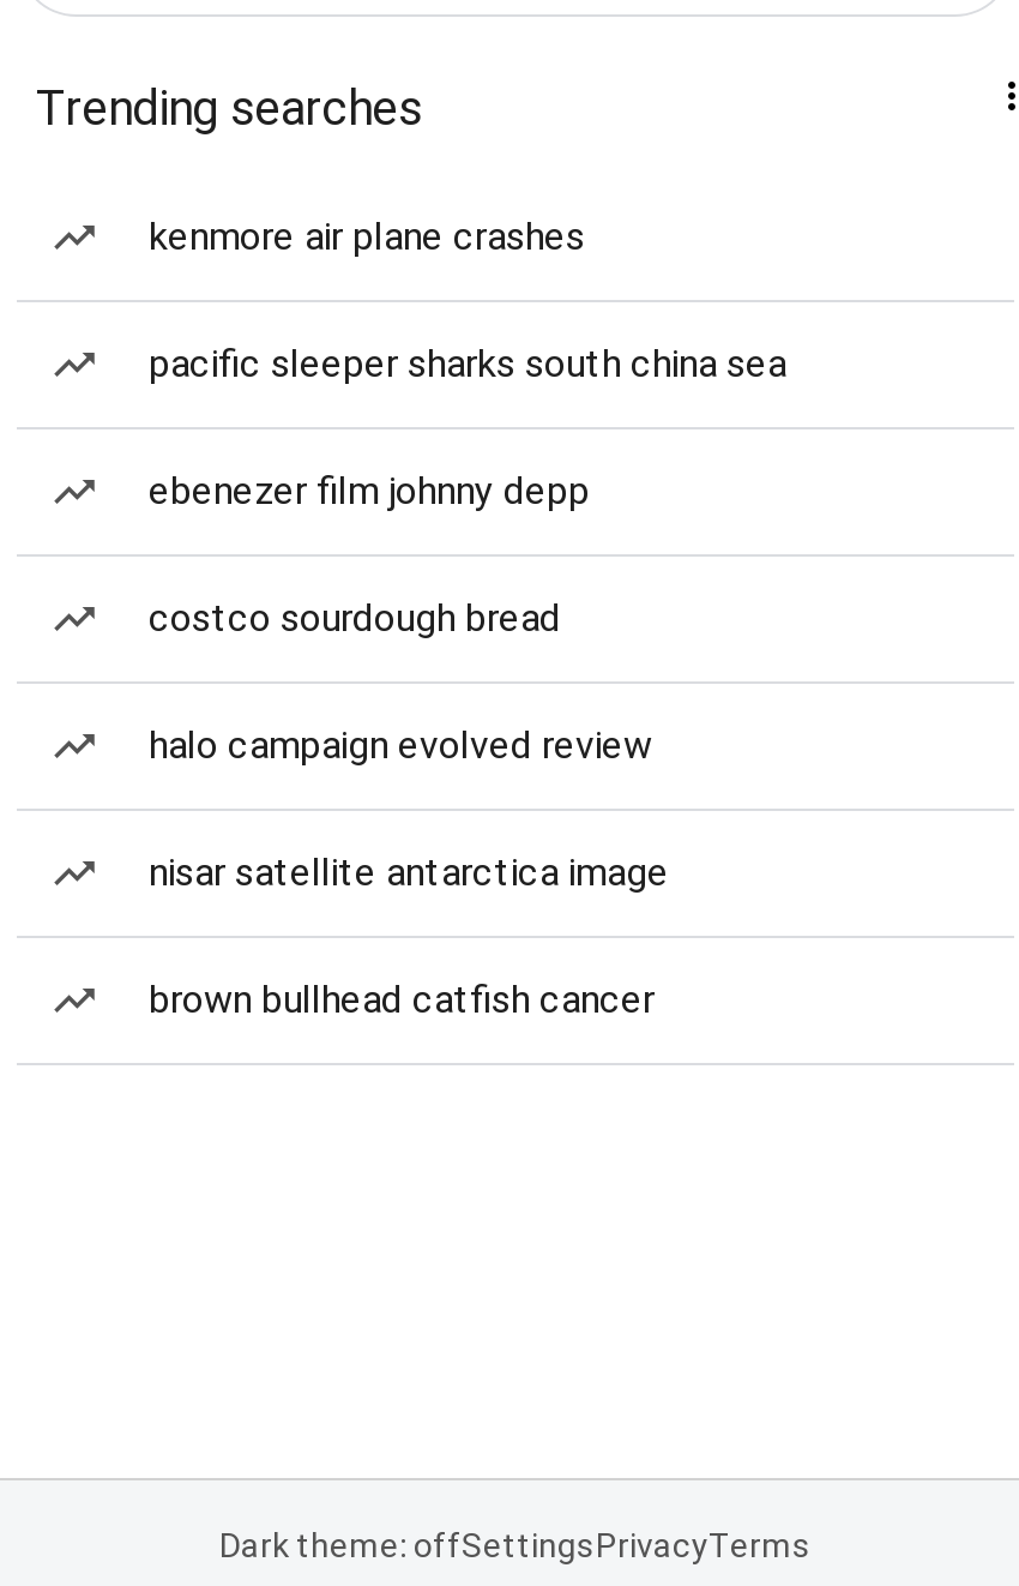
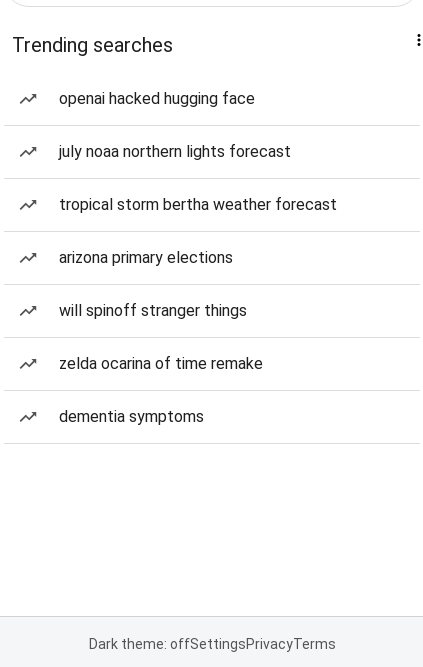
- kenmore air plane crashes
+ openai hacked hugging face

- pacific sleeper sharks south china sea
+ july noaa northern lights forecast

- ebenezer film johnny depp
+ tropical storm bertha weather forecast

- costco sourdough bread
+ arizona primary elections

- halo campaign evolved review
+ will spinoff stranger things

- nisar satellite antarctica image
+ zelda ocarina of time remake

- brown bullhead catfish cancer
+ dementia symptoms
